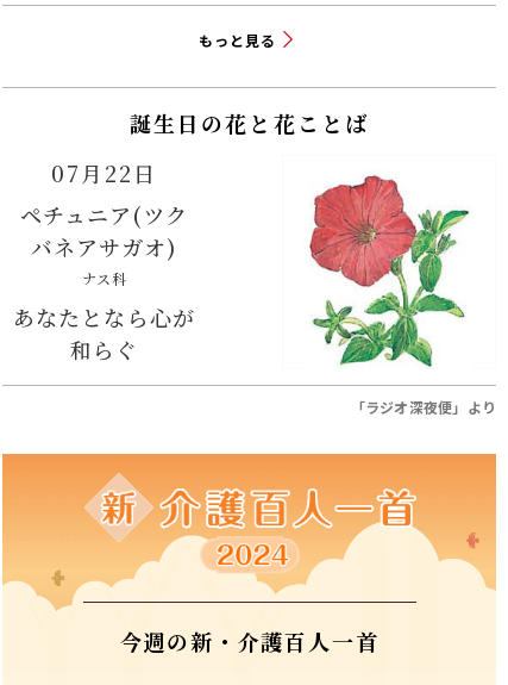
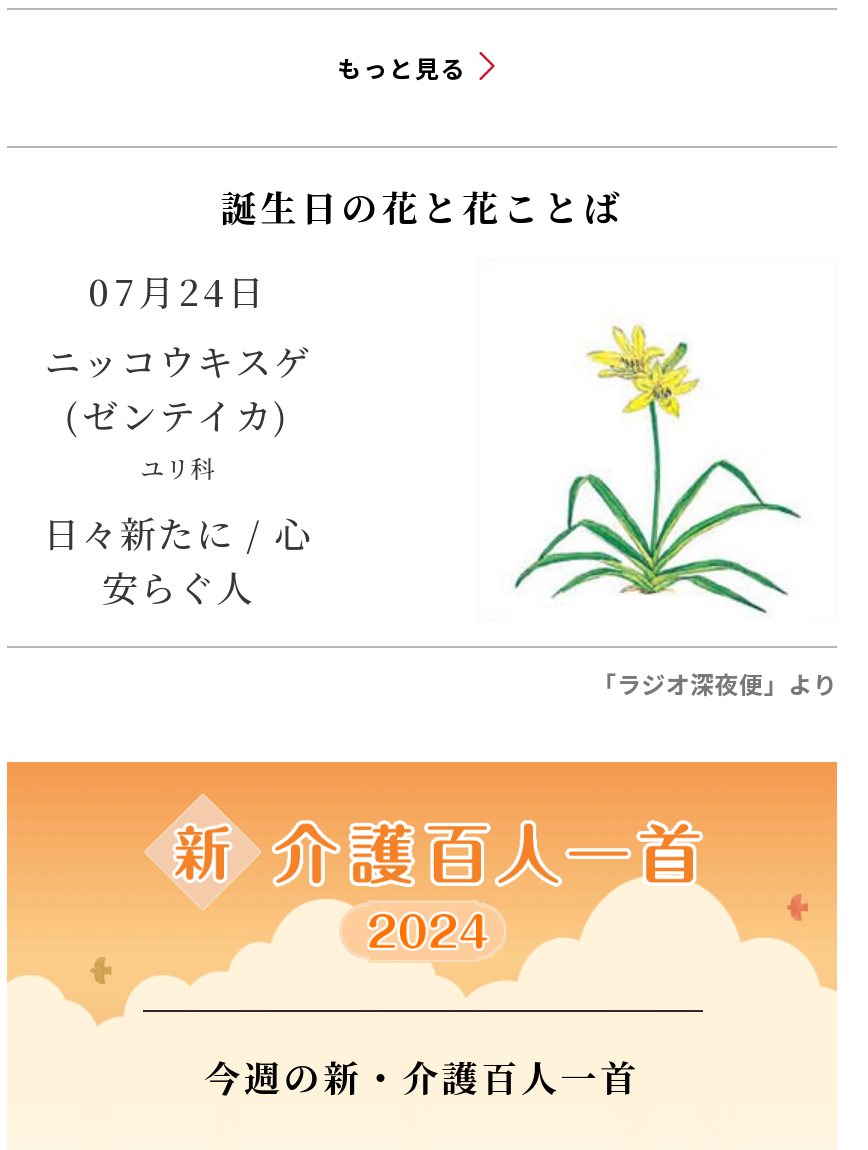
- 07月22日
- ペチュニア(ツク
- バネアサガオ)
- ナス科
- あなたとなら心が
- 和らぐ
+ 07月24日
+ ニッコウキスゲ
+ (ゼンテイカ)
+ ユリ科
+ 日々新たに / 心
+ 安らぐ人

- [image]
+ [image]
